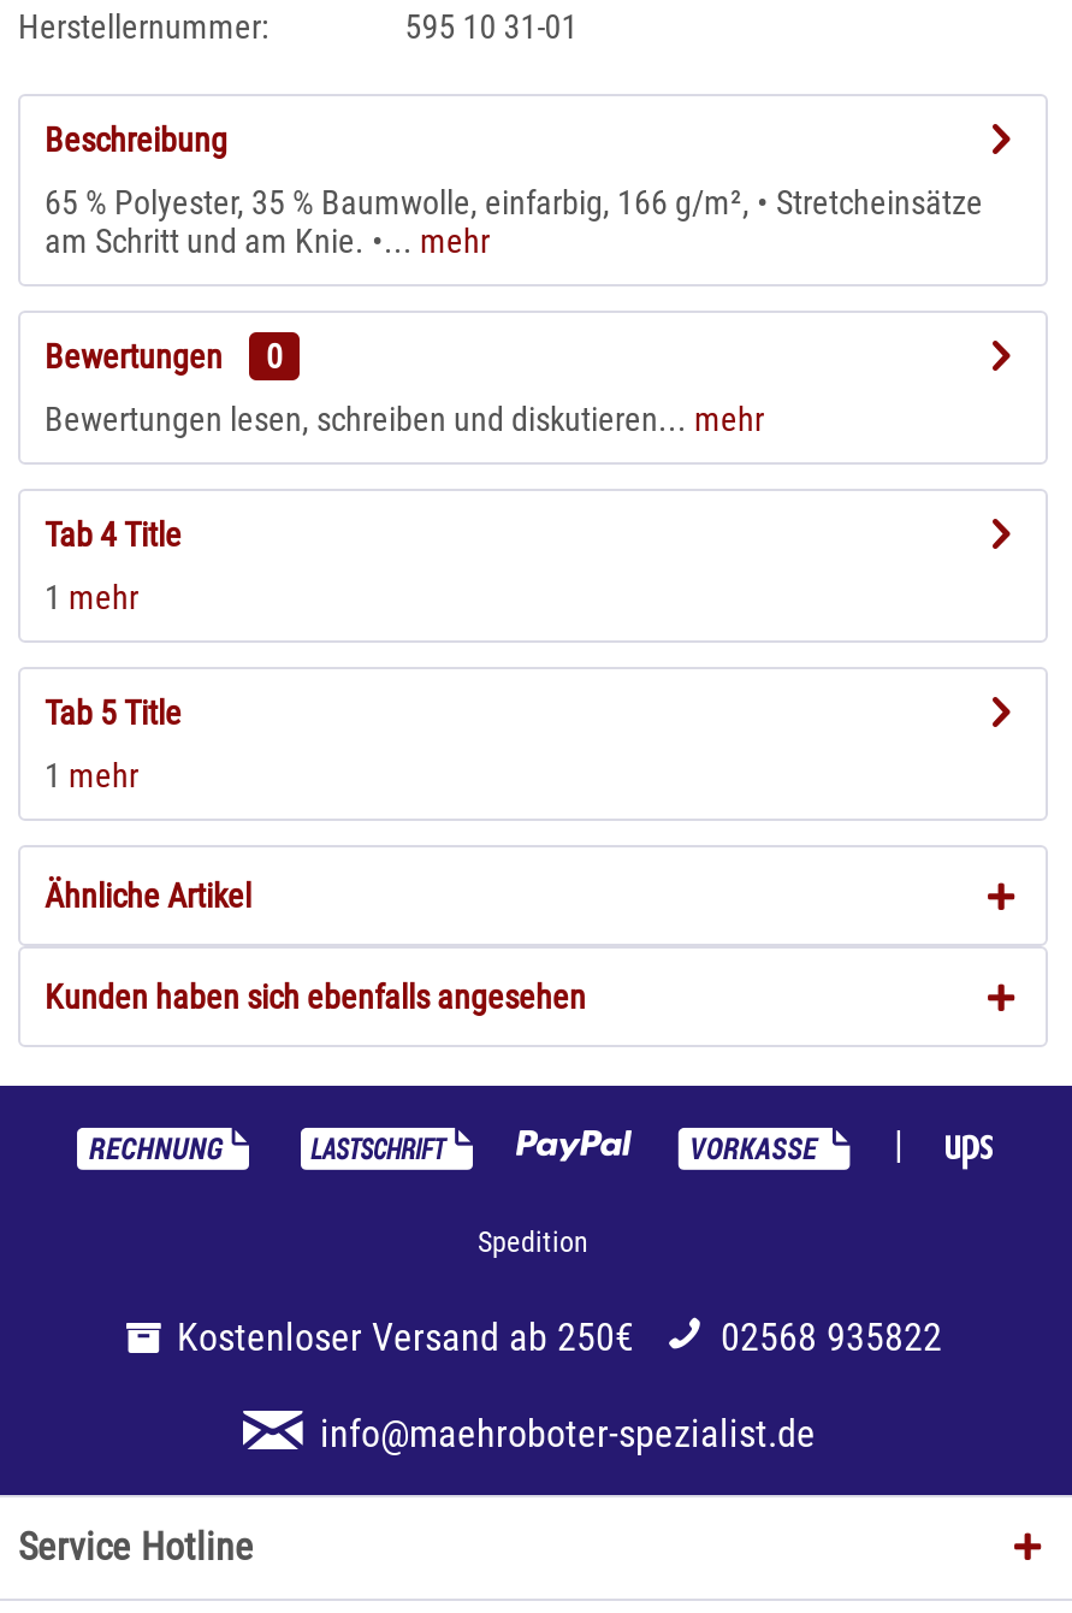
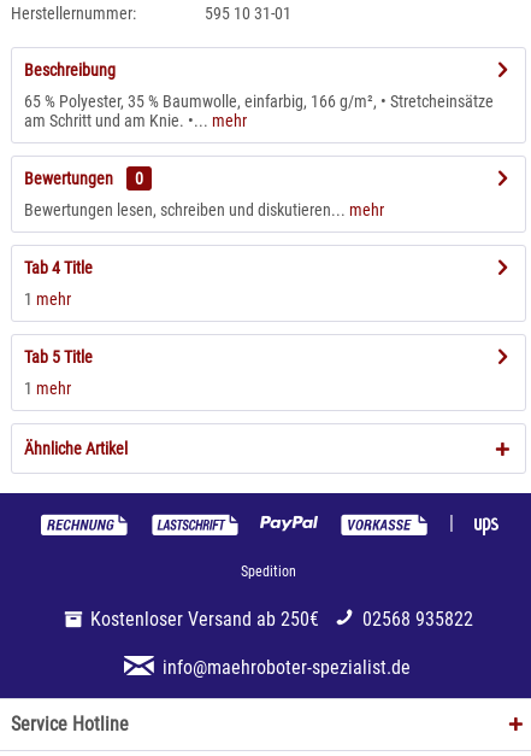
- Kunden haben sich ebenfalls angesehen
